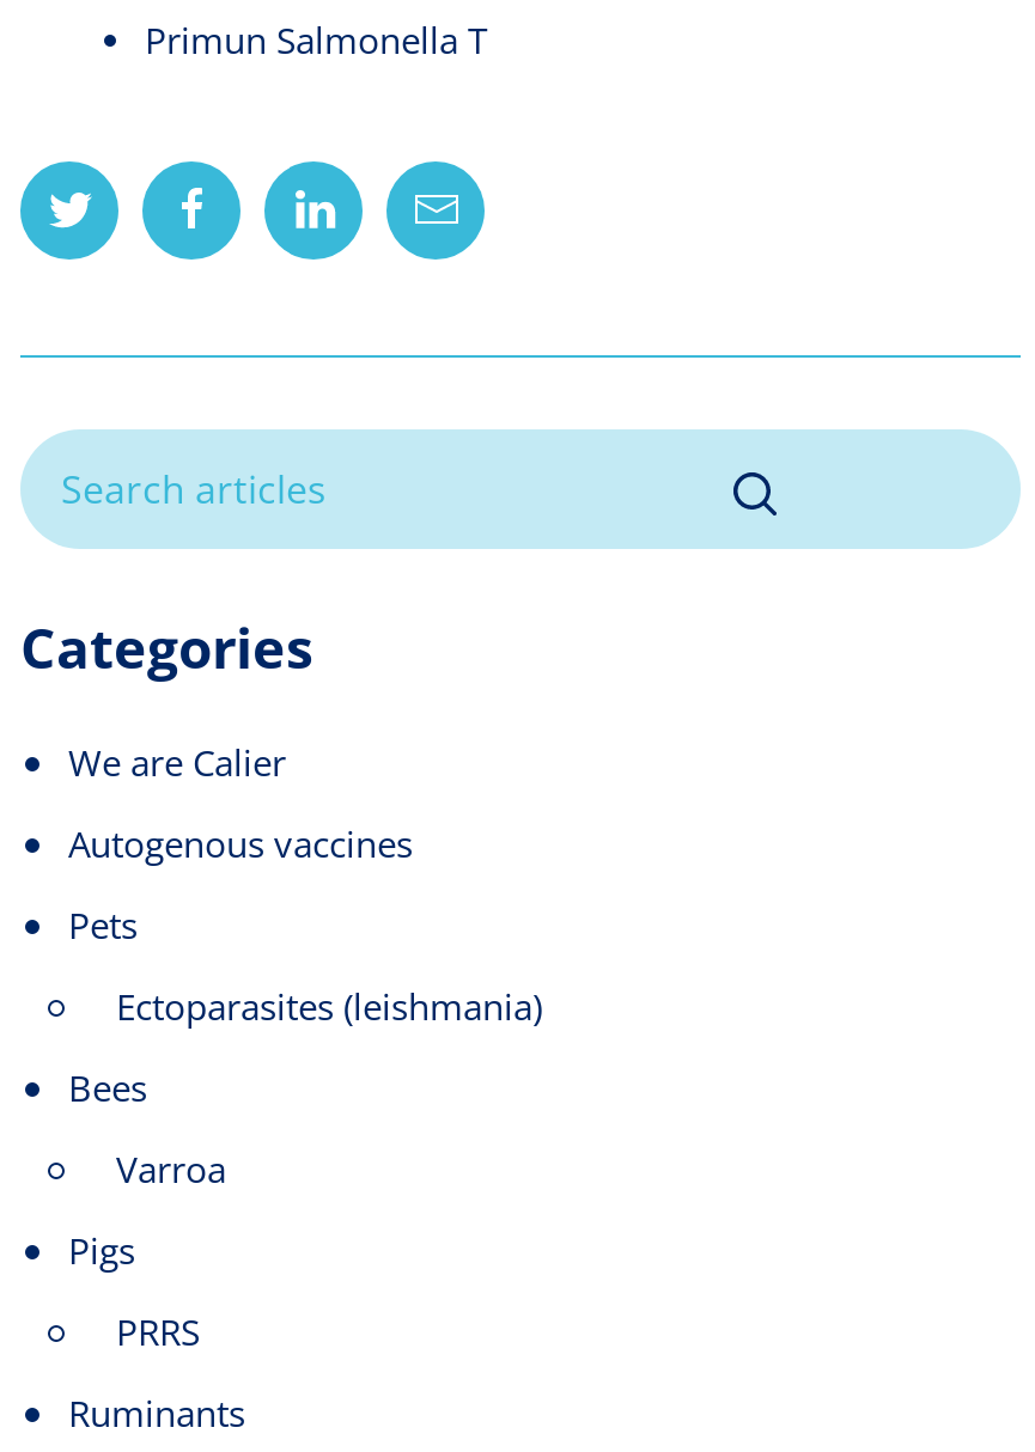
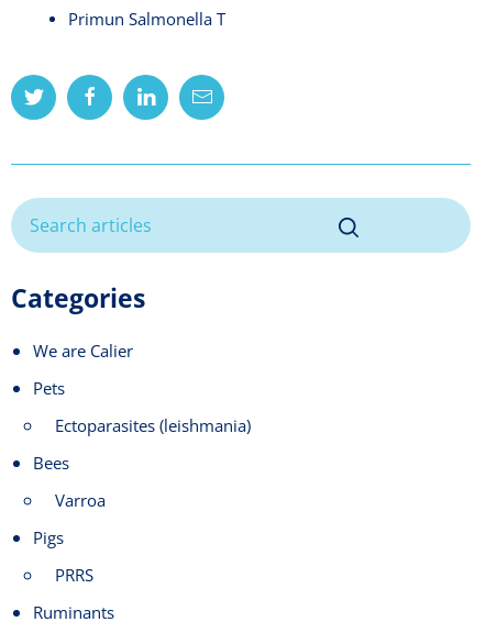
- Autogenous vaccines
